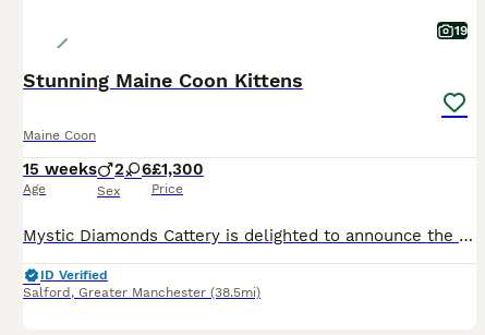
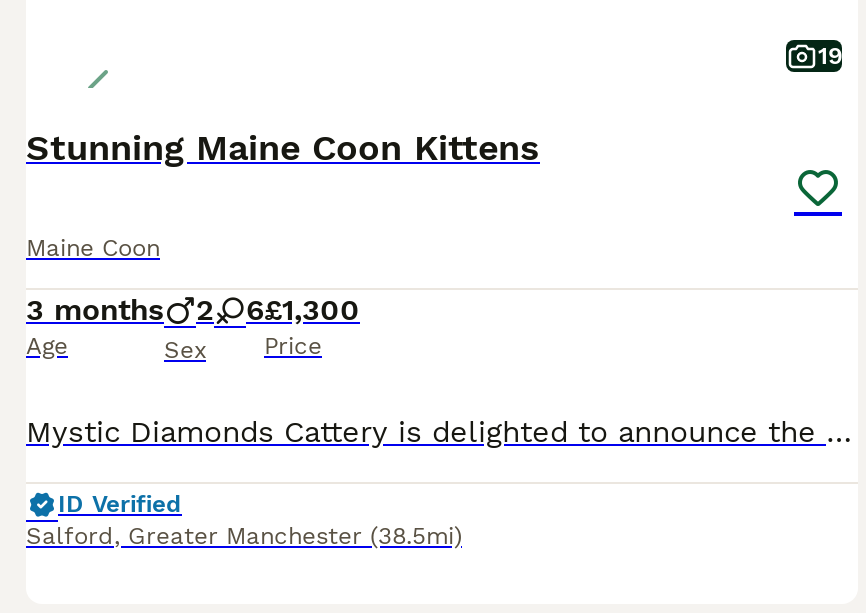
- 15 weeks 2 6 £1,300
+ 3 months 2 6 £1,300
